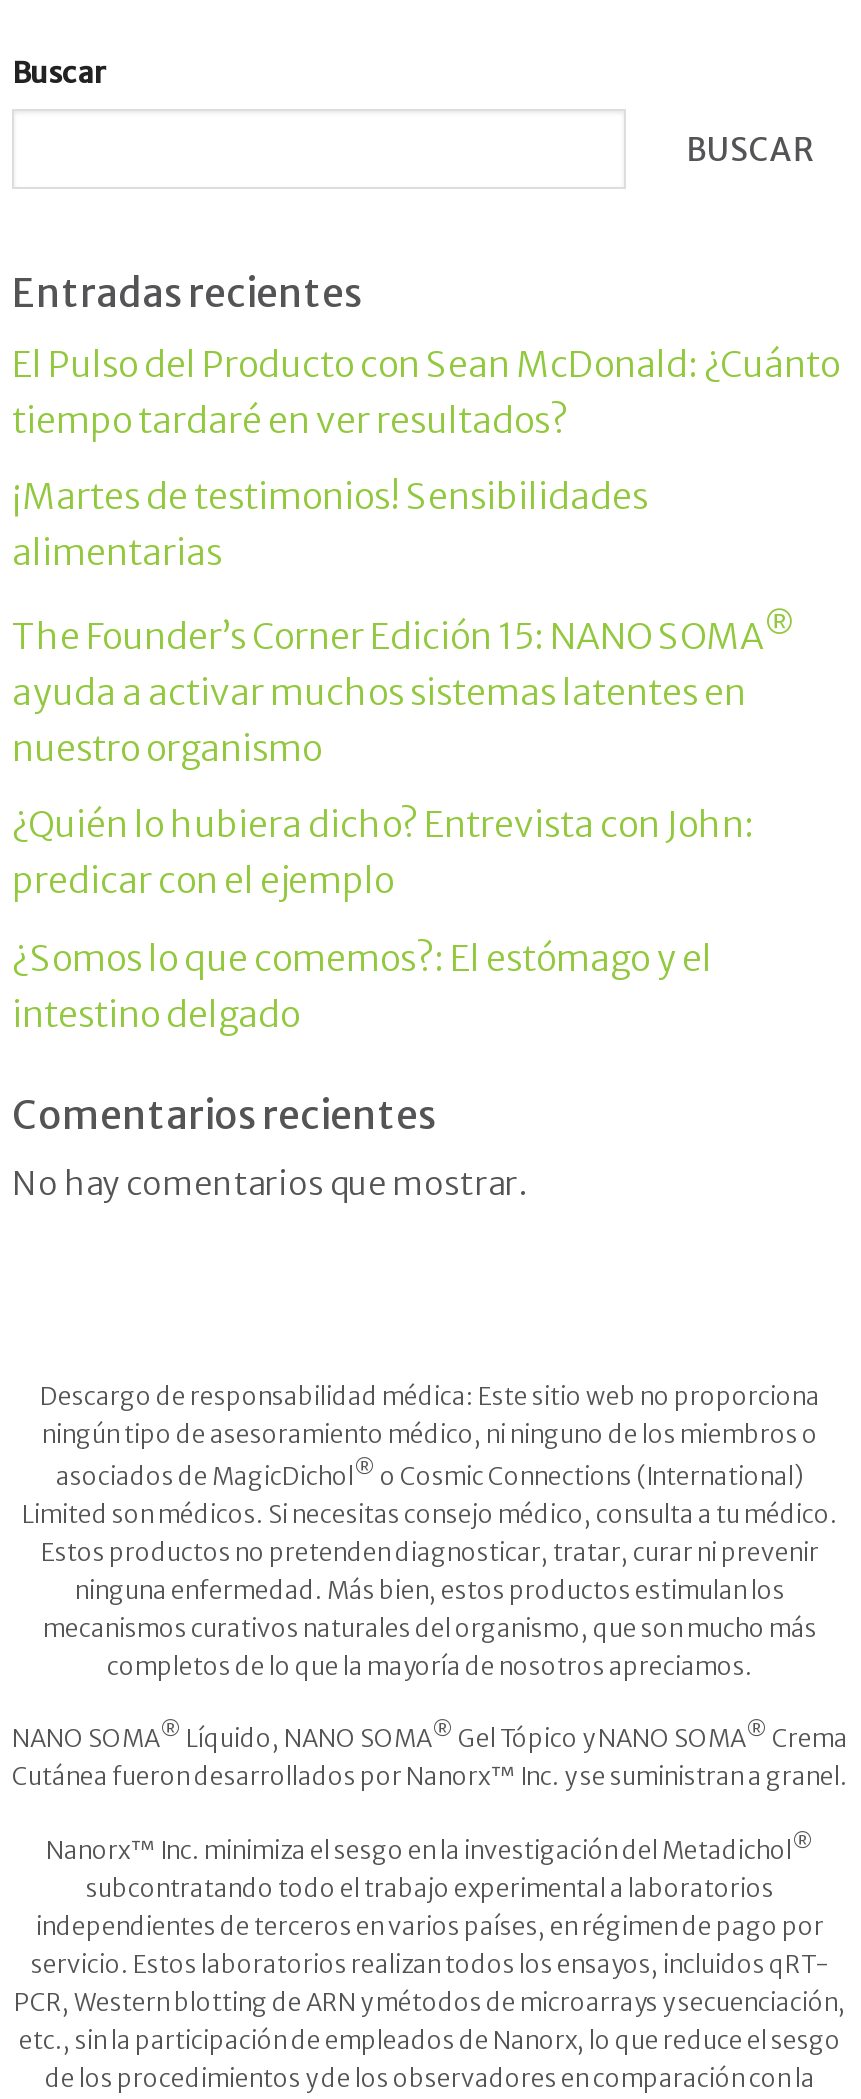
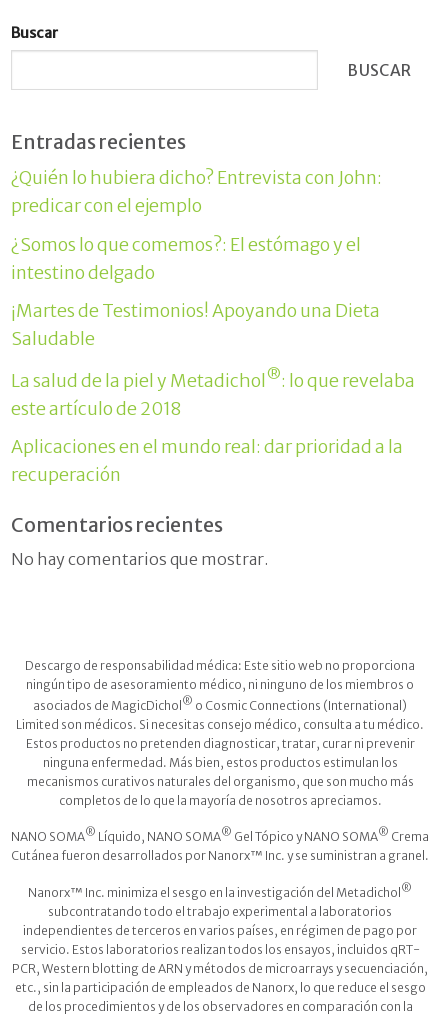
- El Pulso del Producto con Sean McDonald: ¿Cuánto
- tiempo tardaré en ver resultados?
- ¡Martes de testimonios! Sensibilidades
- alimentarias
- The Founder’s Corner Edición 15: NANO SOMA®
- ayuda a activar muchos sistemas latentes en
- nuestro organismo

moved up: ¿Quién lo hubiera dicho? Entrevista con John: | predicar con el ejemplo | ¿Somos lo que comemos?: El estómago y el | intestino delgado

+ ¡Martes de Testimonios! Apoyando una Dieta
+ Saludable
+ La salud de la piel y Metadichol®: lo que revelaba
+ este artículo de 2018
+ Aplicaciones en el mundo real: dar prioridad a la
+ recuperación
